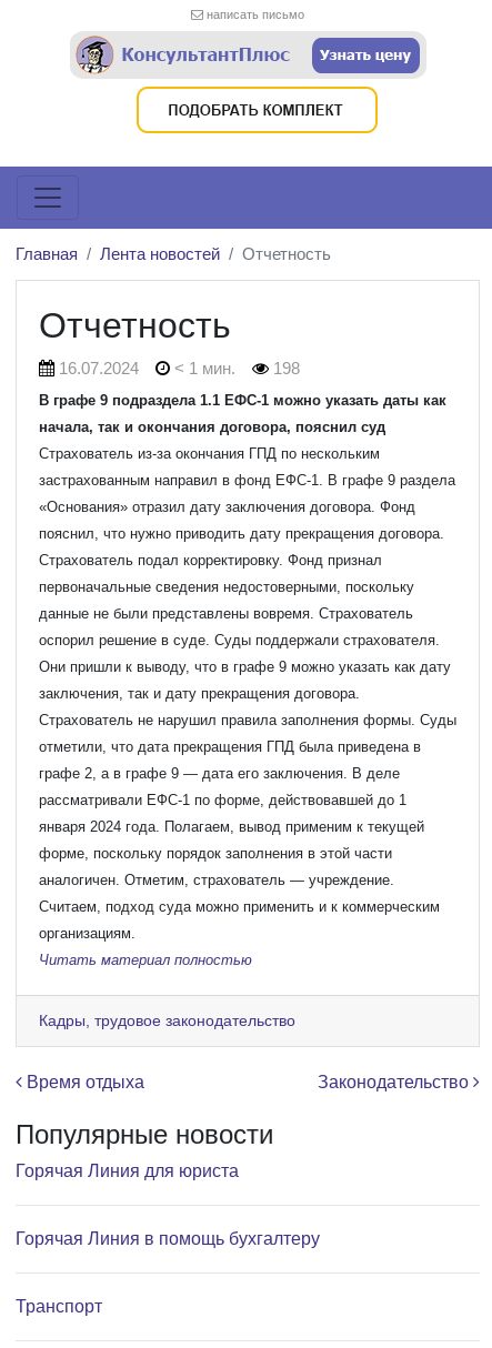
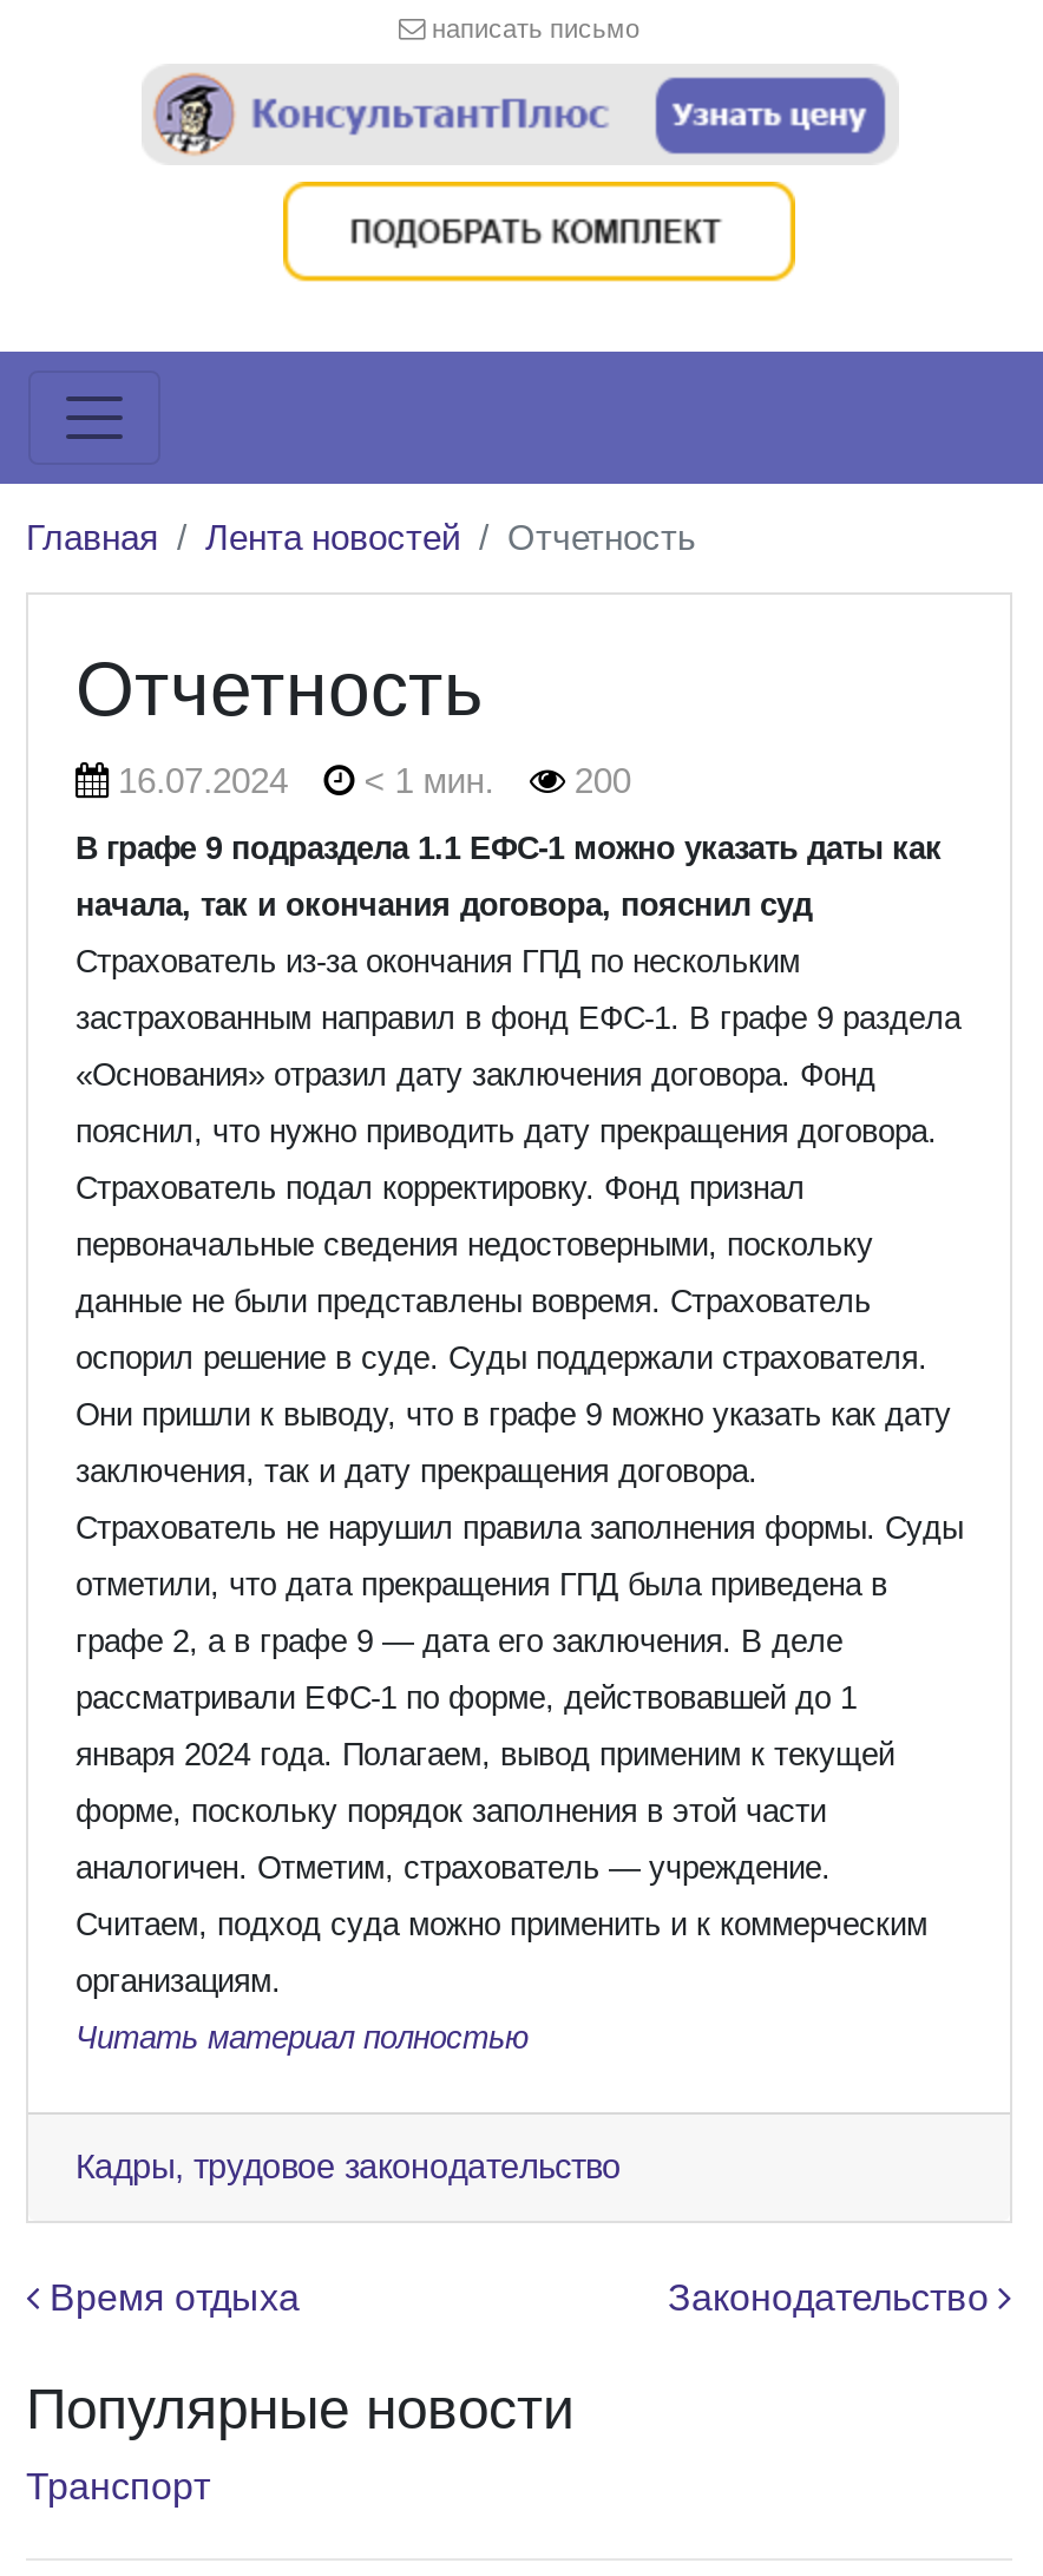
- 16.07.2024 < 1 мин. 198
+ 16.07.2024 < 1 мин. 200

- Горячая Линия для юриста

- Горячая Линия в помощь бухгалтеру
